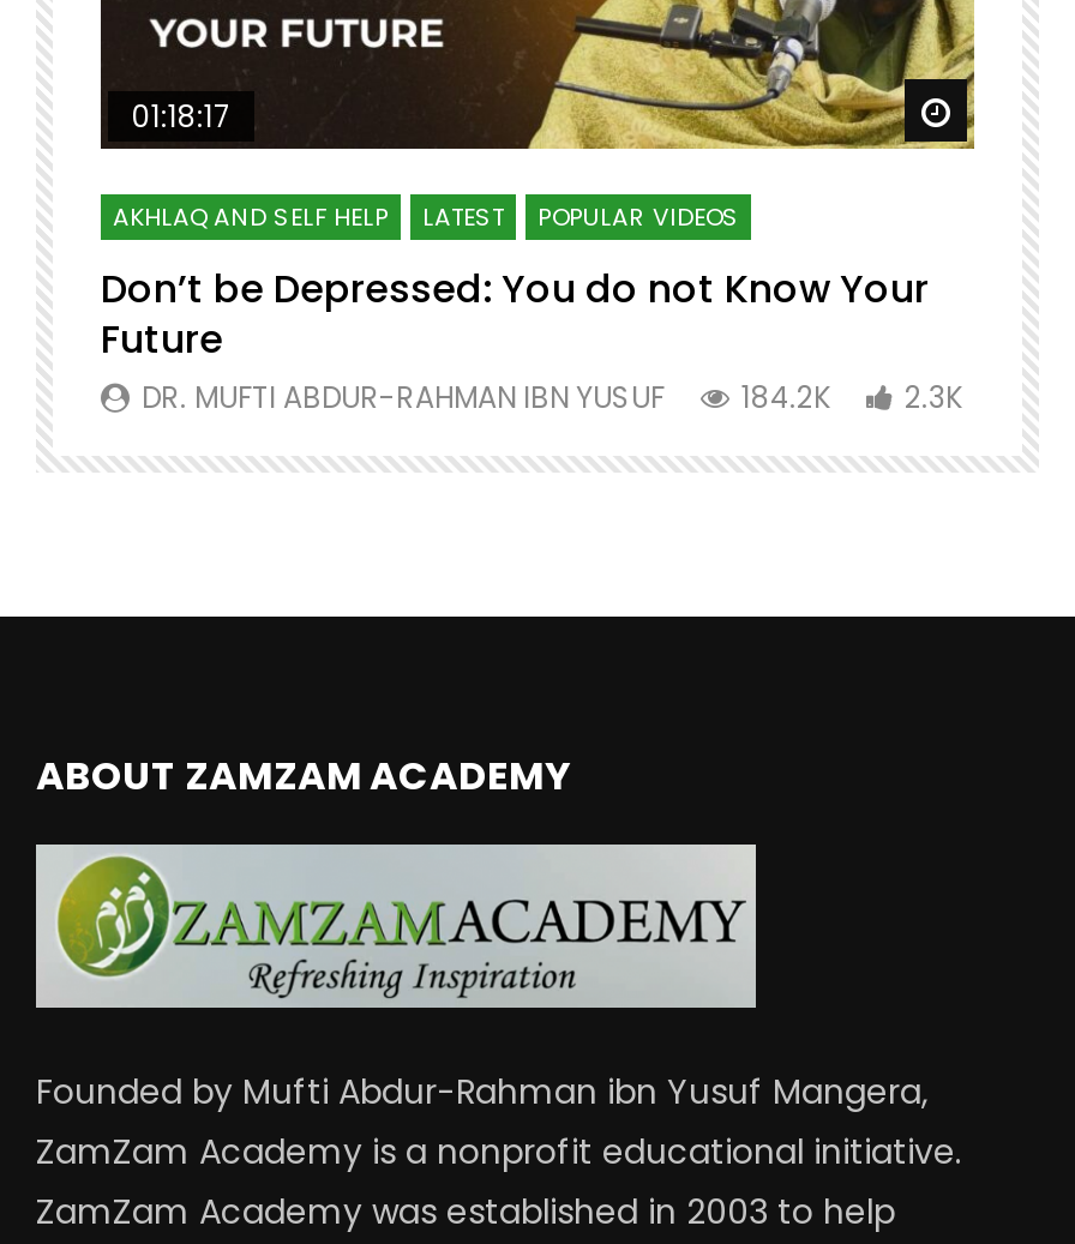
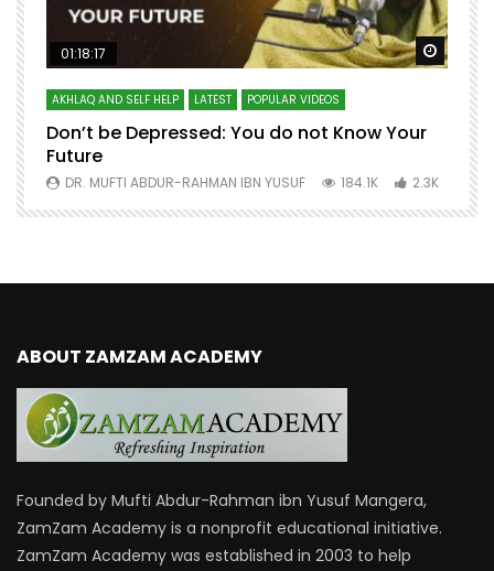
- DR. MUFTI ABDUR-RAHMAN IBN YUSUF 184.2K 2.3K
+ DR. MUFTI ABDUR-RAHMAN IBN YUSUF 184.1K 2.3K
